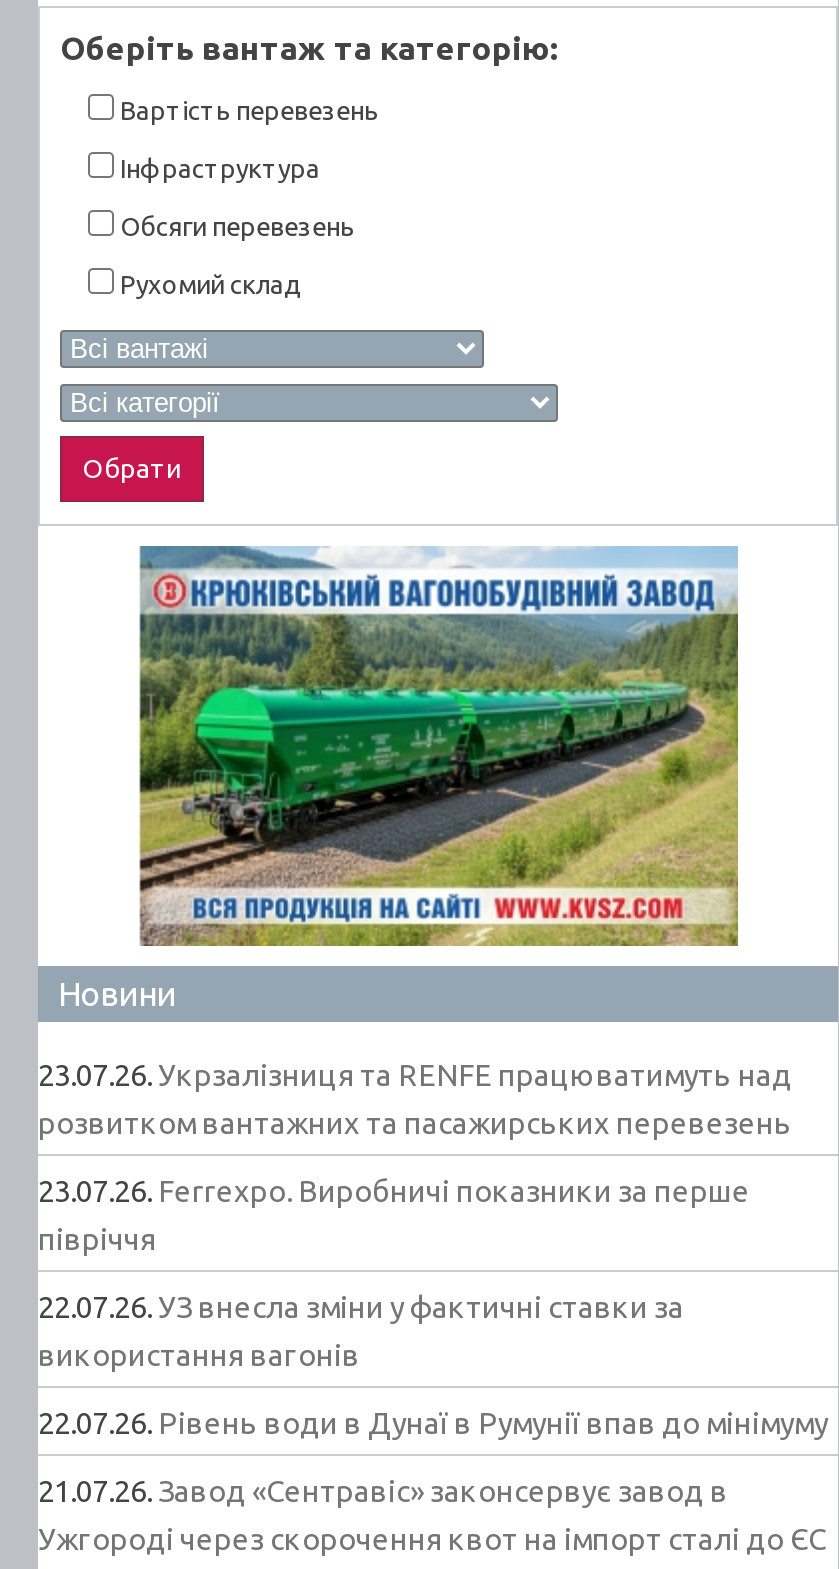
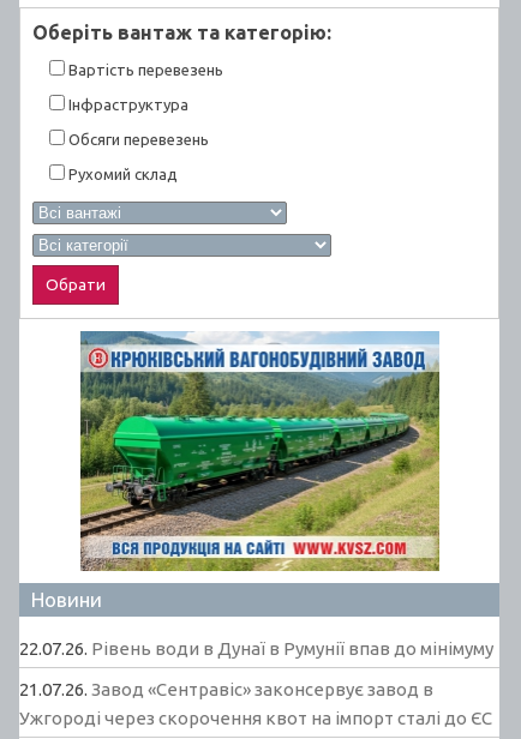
- 23.07.26. Укрзалізниця та RENFE працюватимуть над
- розвитком вантажних та пасажирських перевезень
- 23.07.26. Ferrexpo. Виробничі показники за перше
- півріччя
- 22.07.26. УЗ внесла зміни у фактичні ставки за
- використання вагонів
